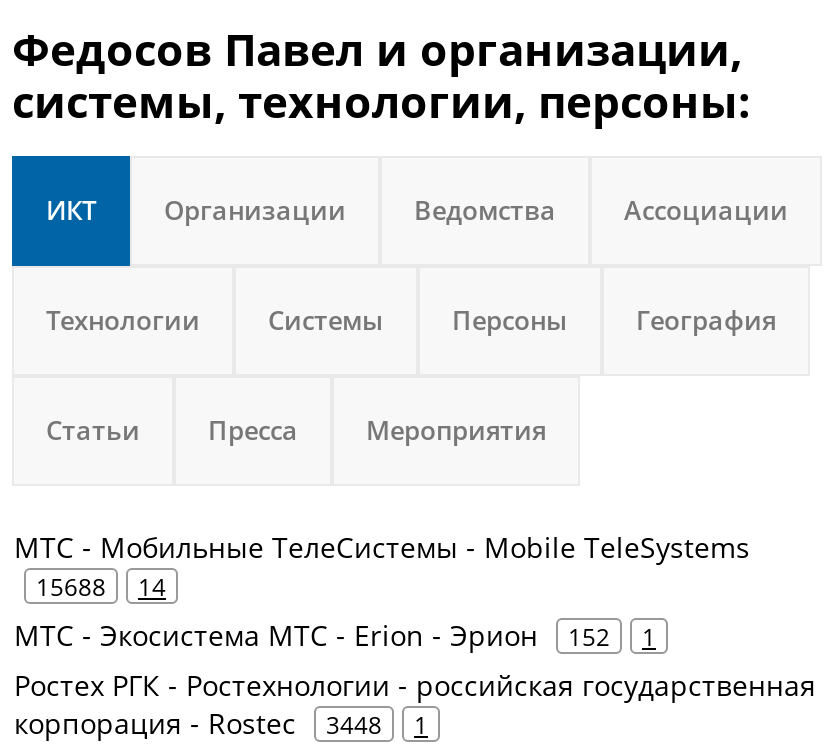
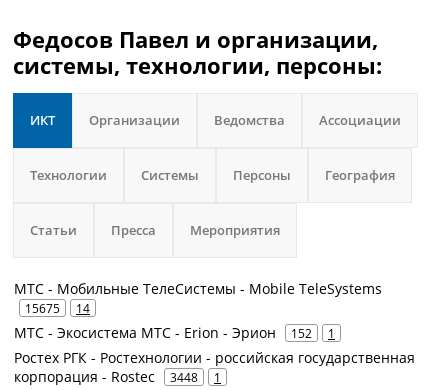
- 15688 14
+ 15675 14
